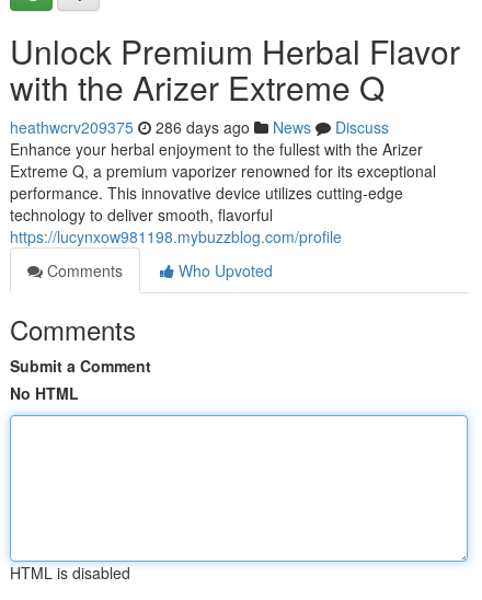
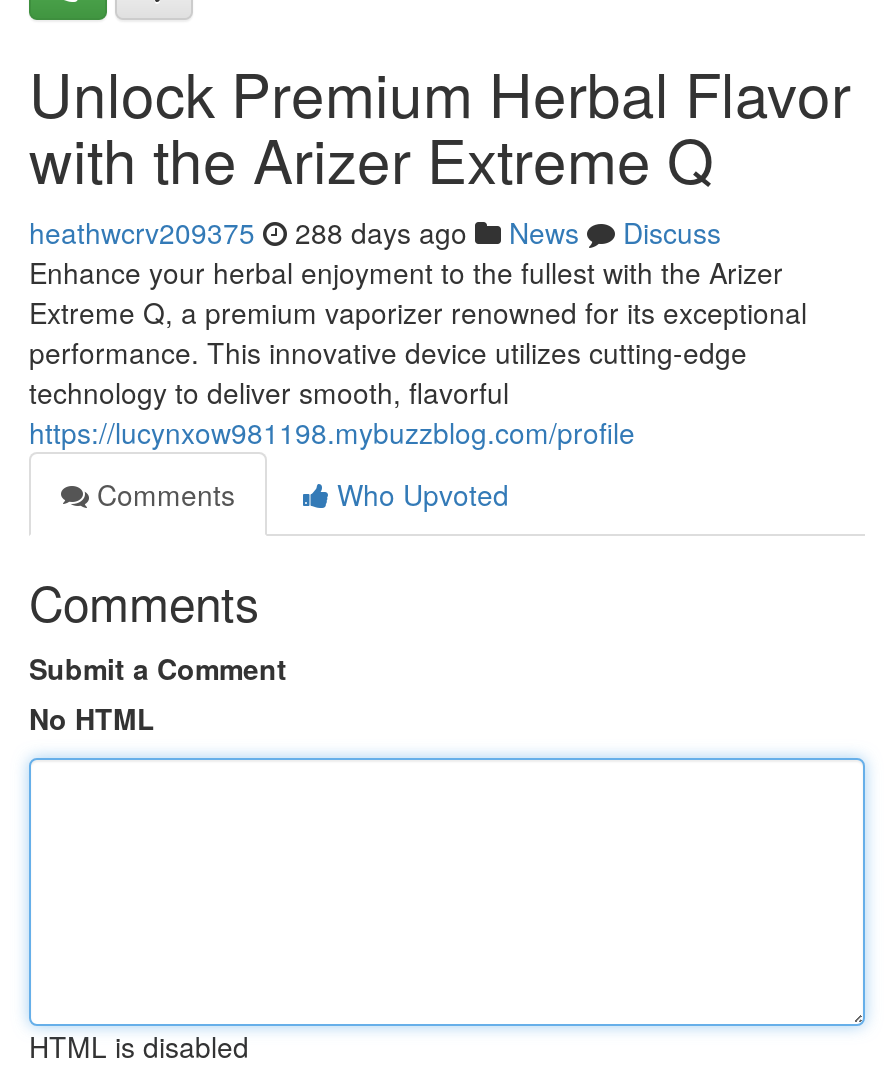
- heathwcrv209375 286 days ago News Discuss
+ heathwcrv209375 288 days ago News Discuss
